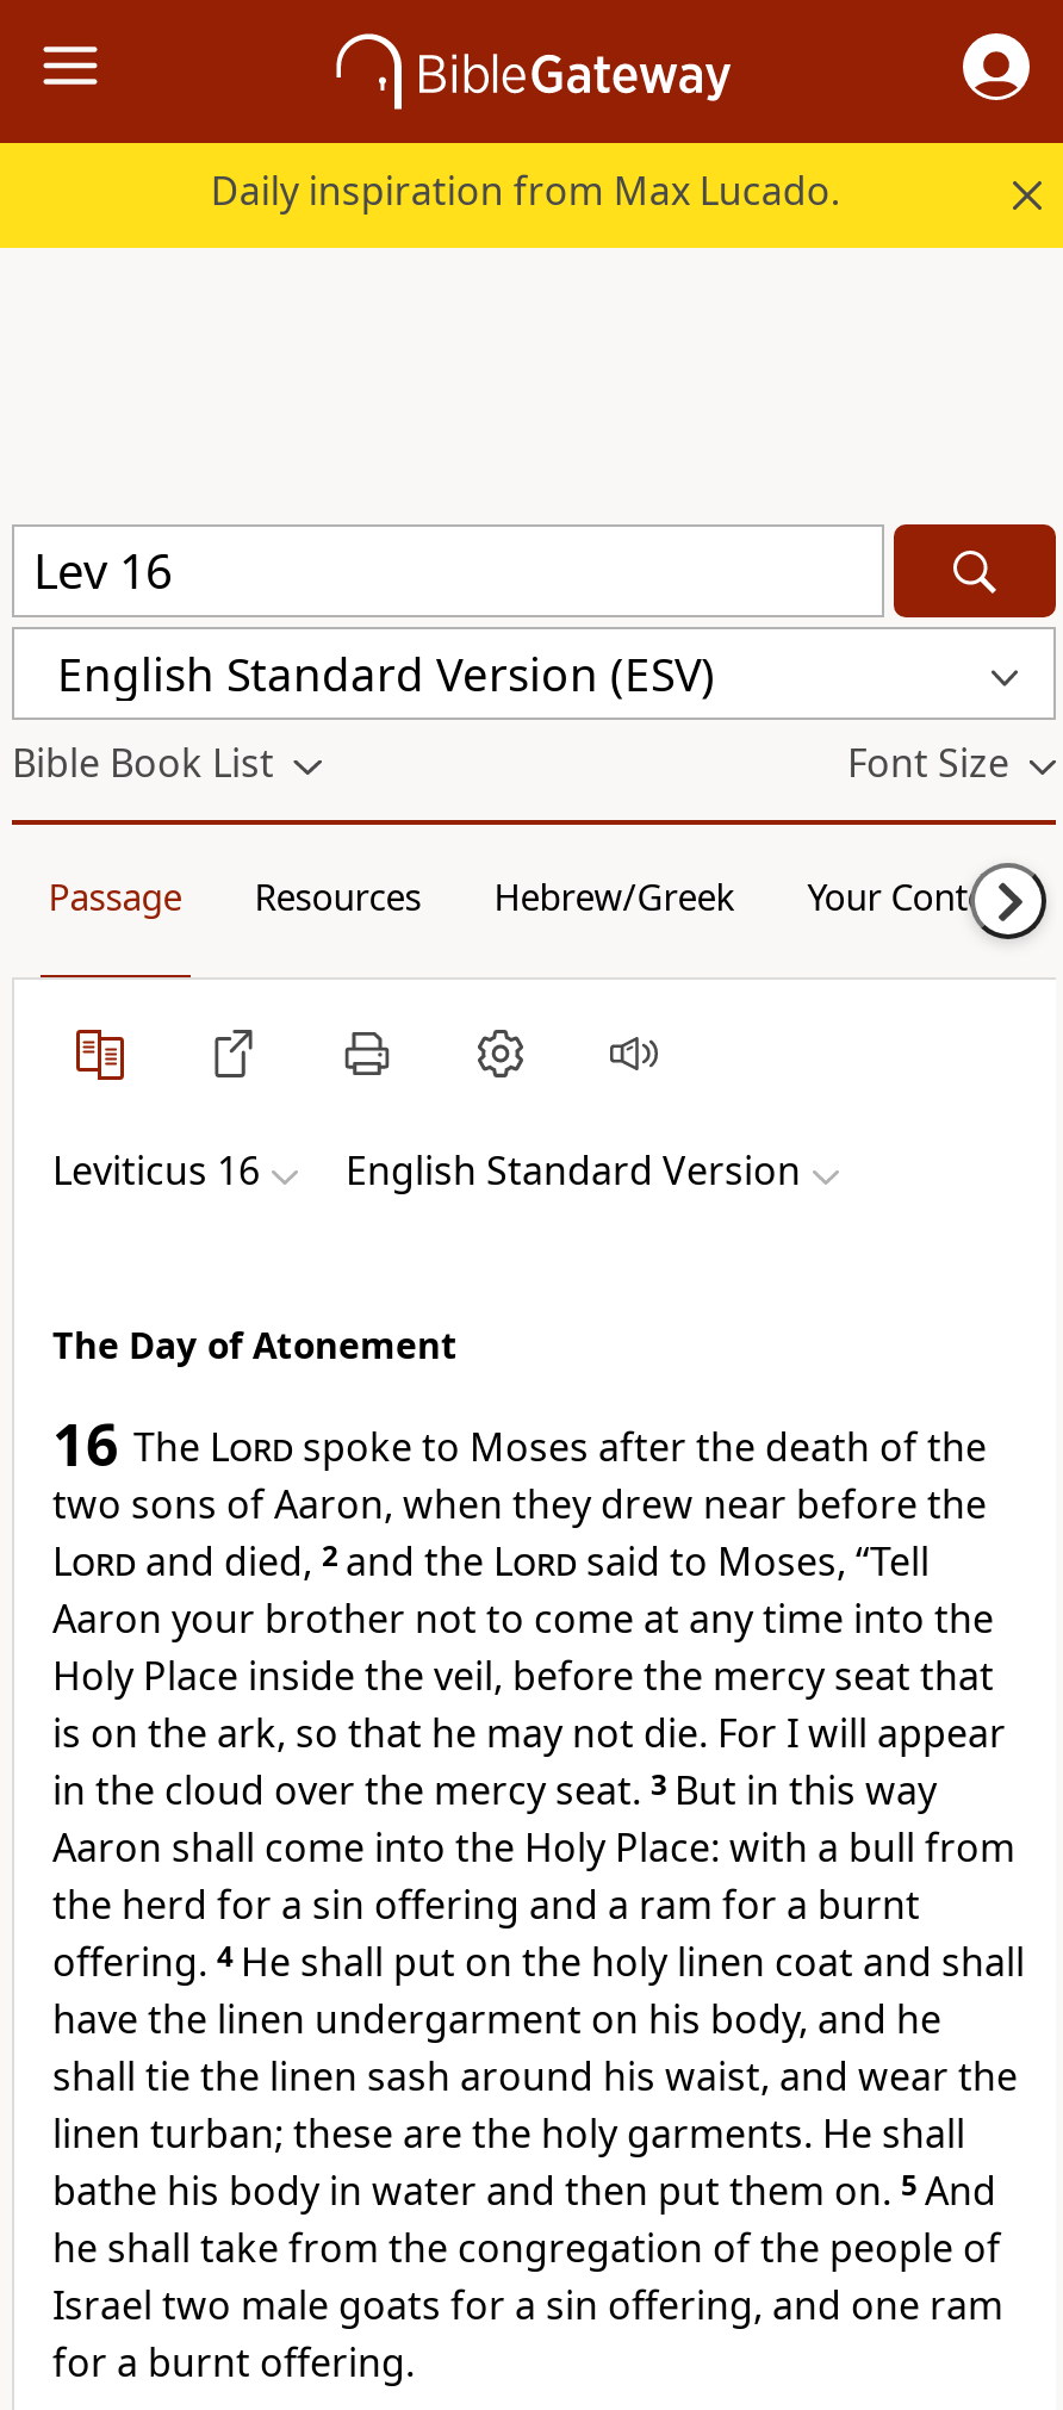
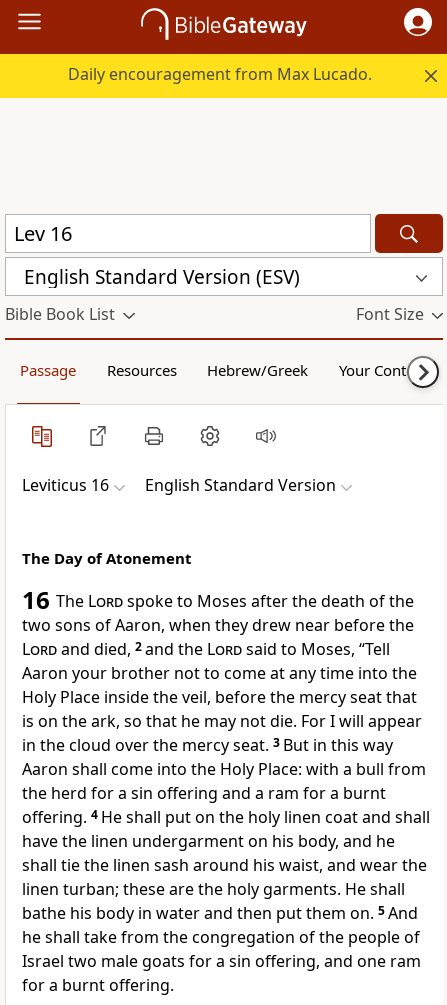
- Daily inspiration from Max Lucado.
+ Daily encouragement from Max Lucado.
